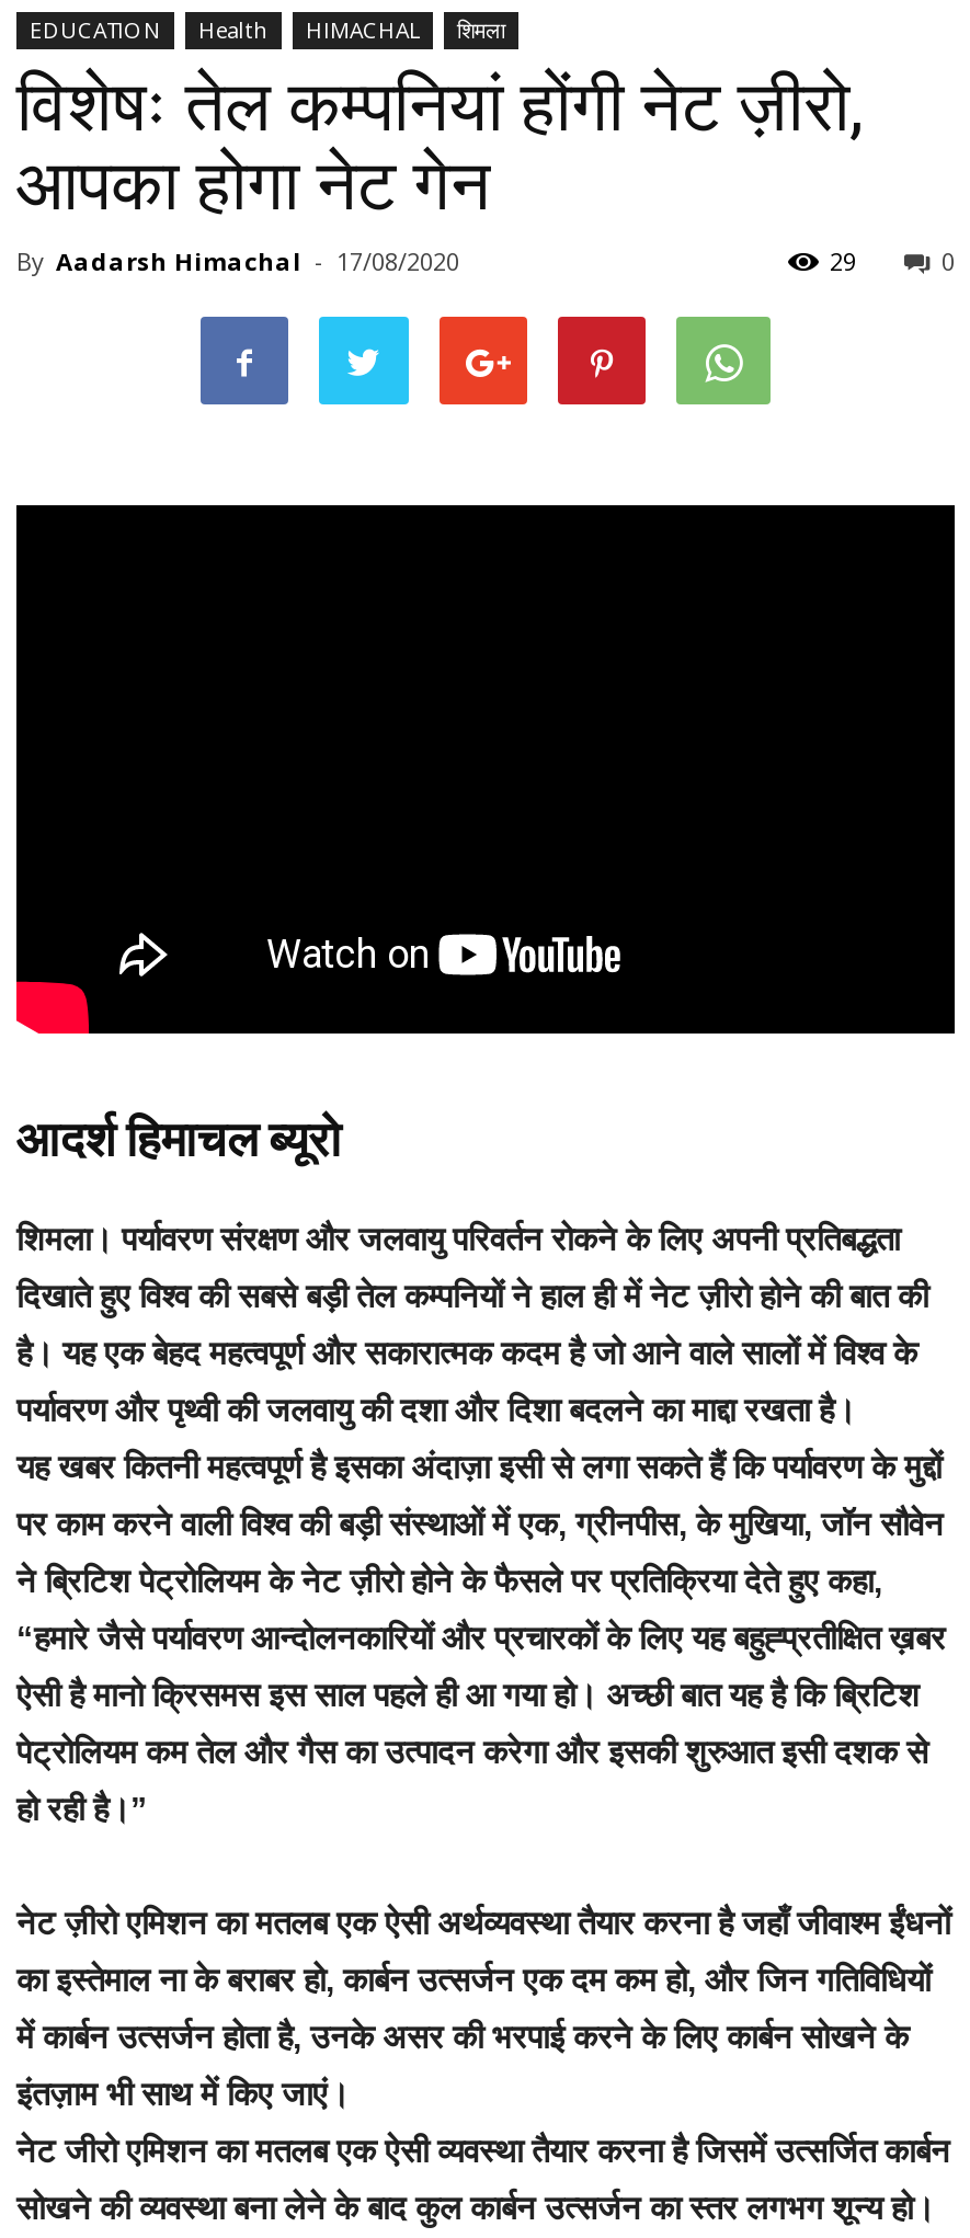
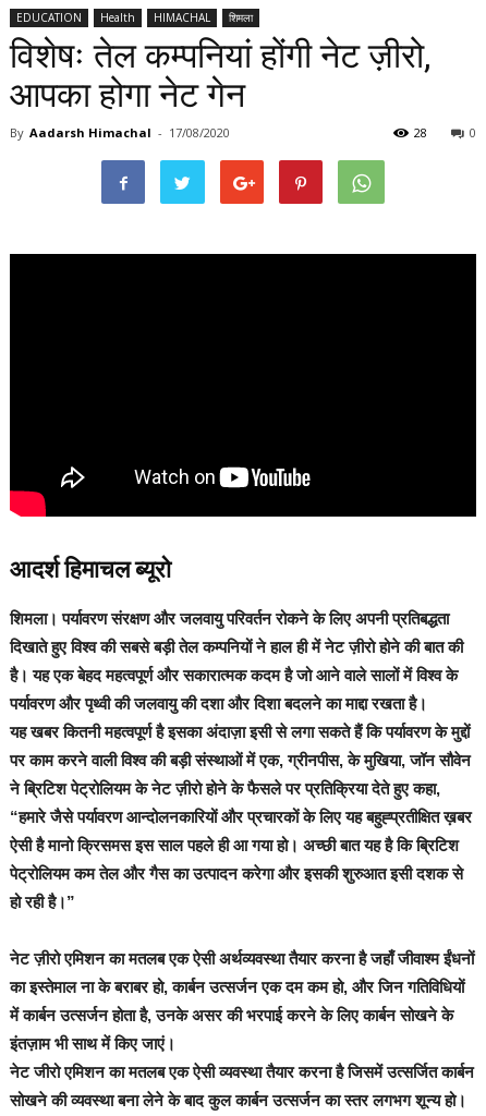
- 29
+ 28
